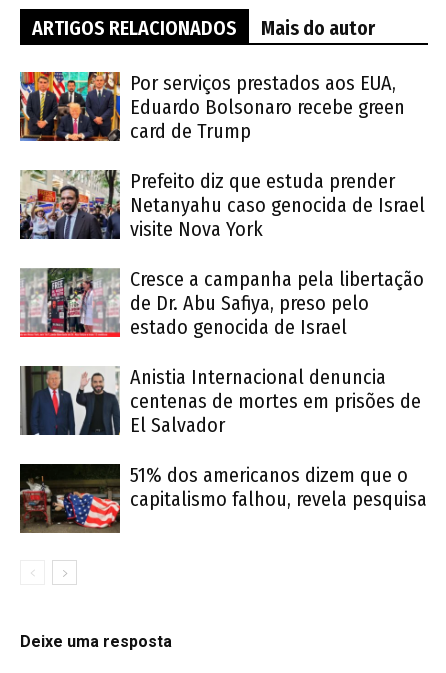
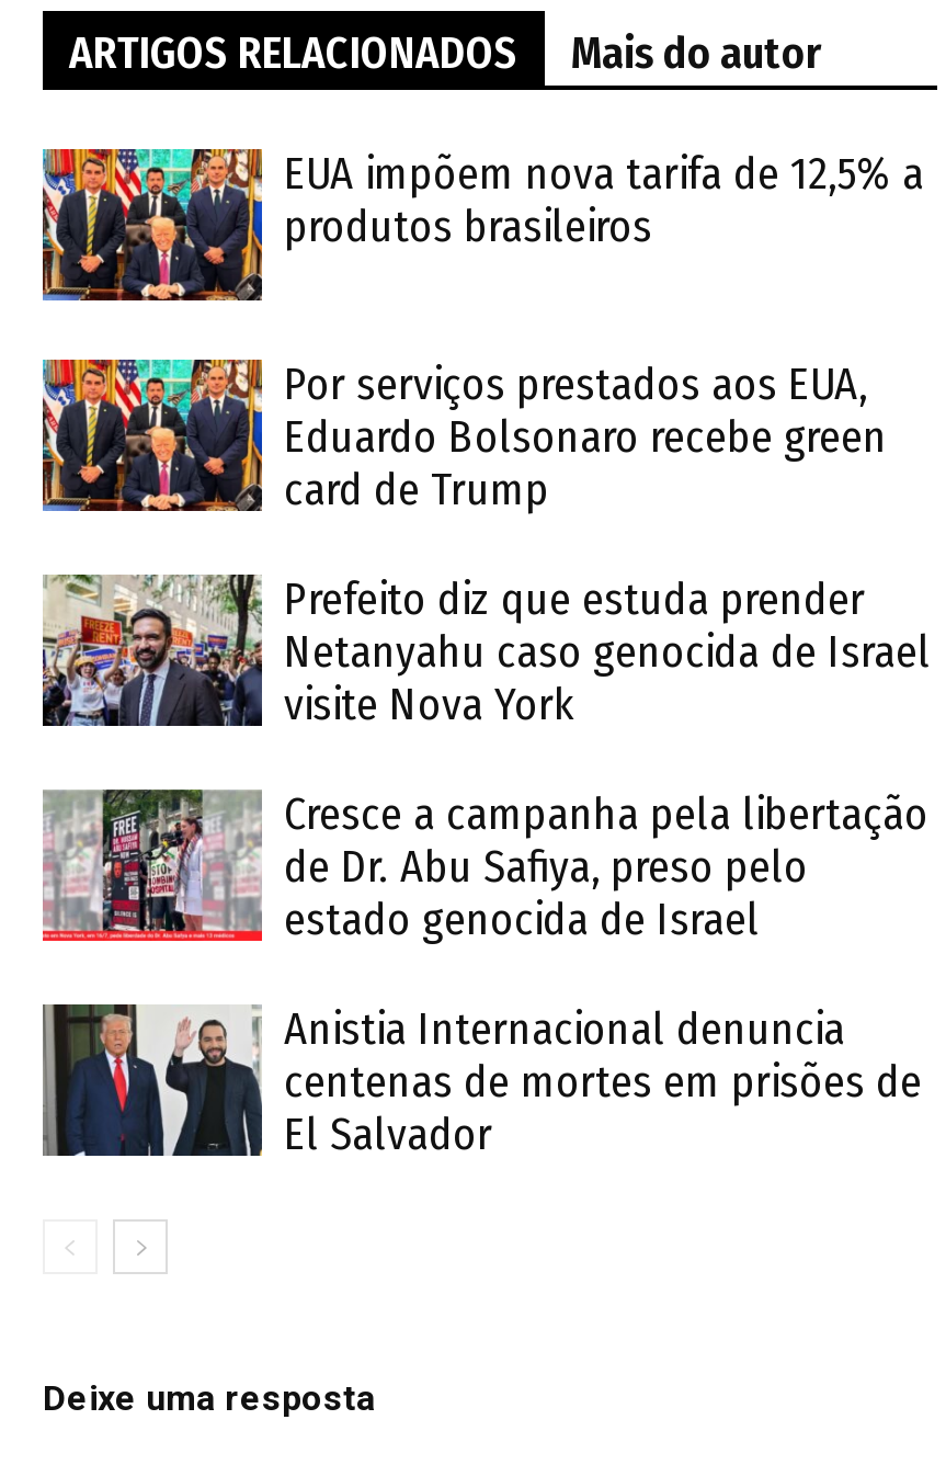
+ EUA impõem nova tarifa de 12,5% a
+ produtos brasileiros

moved down: [image] | Por serviços prestados aos EUA, | Eduardo Bolsonaro recebe green | ... | centenas de mortes em prisões de | El Salvador

- [image]
- 51% dos americanos dizem que o
- capitalismo falhou, revela pesquisa
